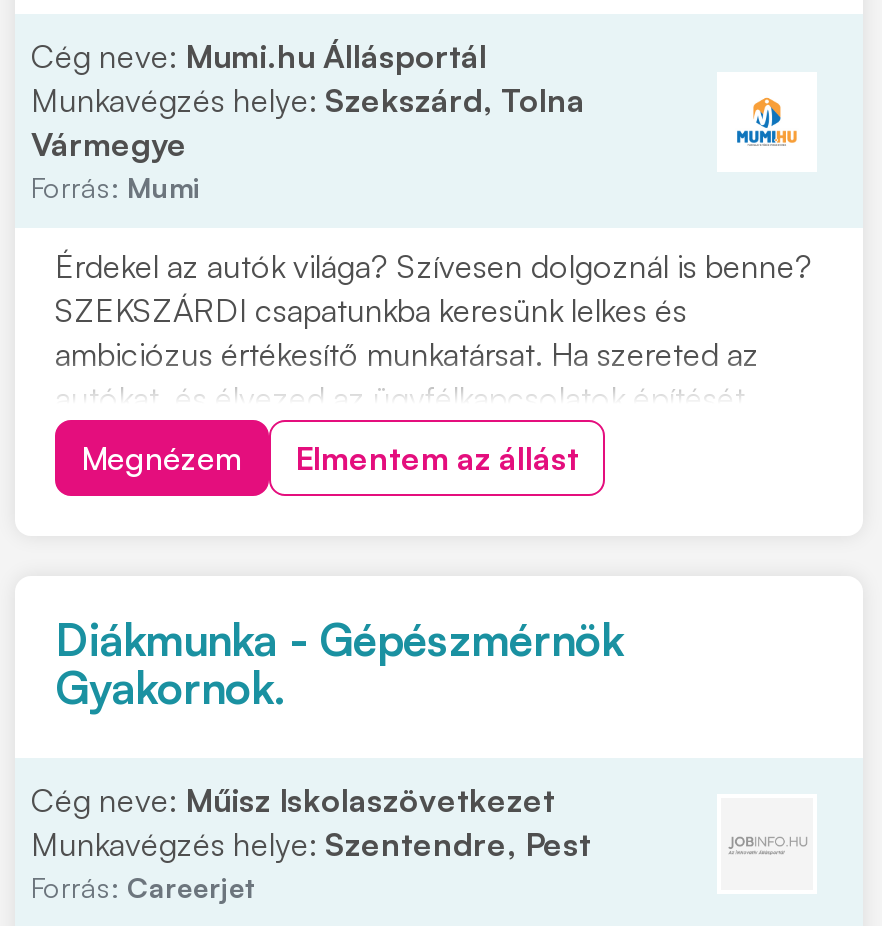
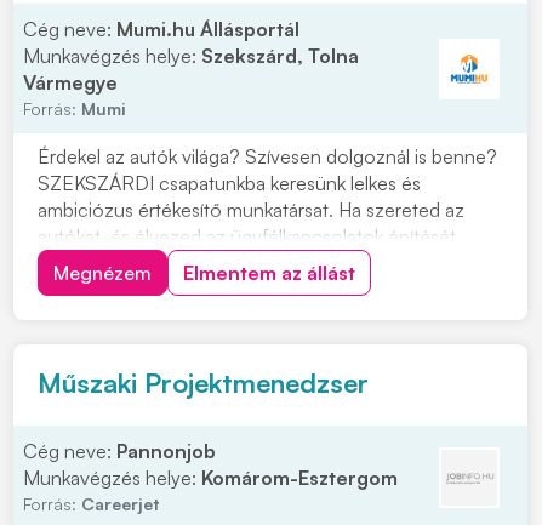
- Diákmunka - Gépészmérnök
- Gyakornok.
+ Műszaki Projektmenedzser

- Cég neve: Műisz Iskolaszövetkezet
- Munkavégzés helye: Szentendre, Pest
+ Cég neve: Pannonjob
+ Munkavégzés helye: Komárom-Esztergom
